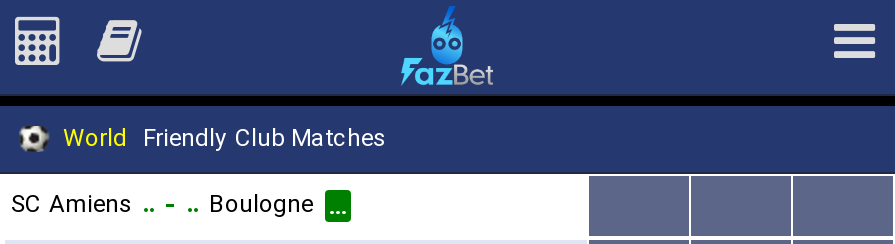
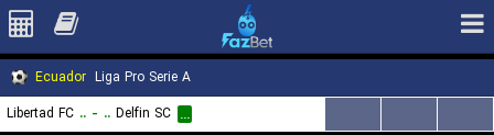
- World Friendly Club Matches
+ Ecuador Liga Pro Serie A

- SC Amiens .. - .. Boulogne ...
+ Libertad FC .. - .. Delfin SC ...
